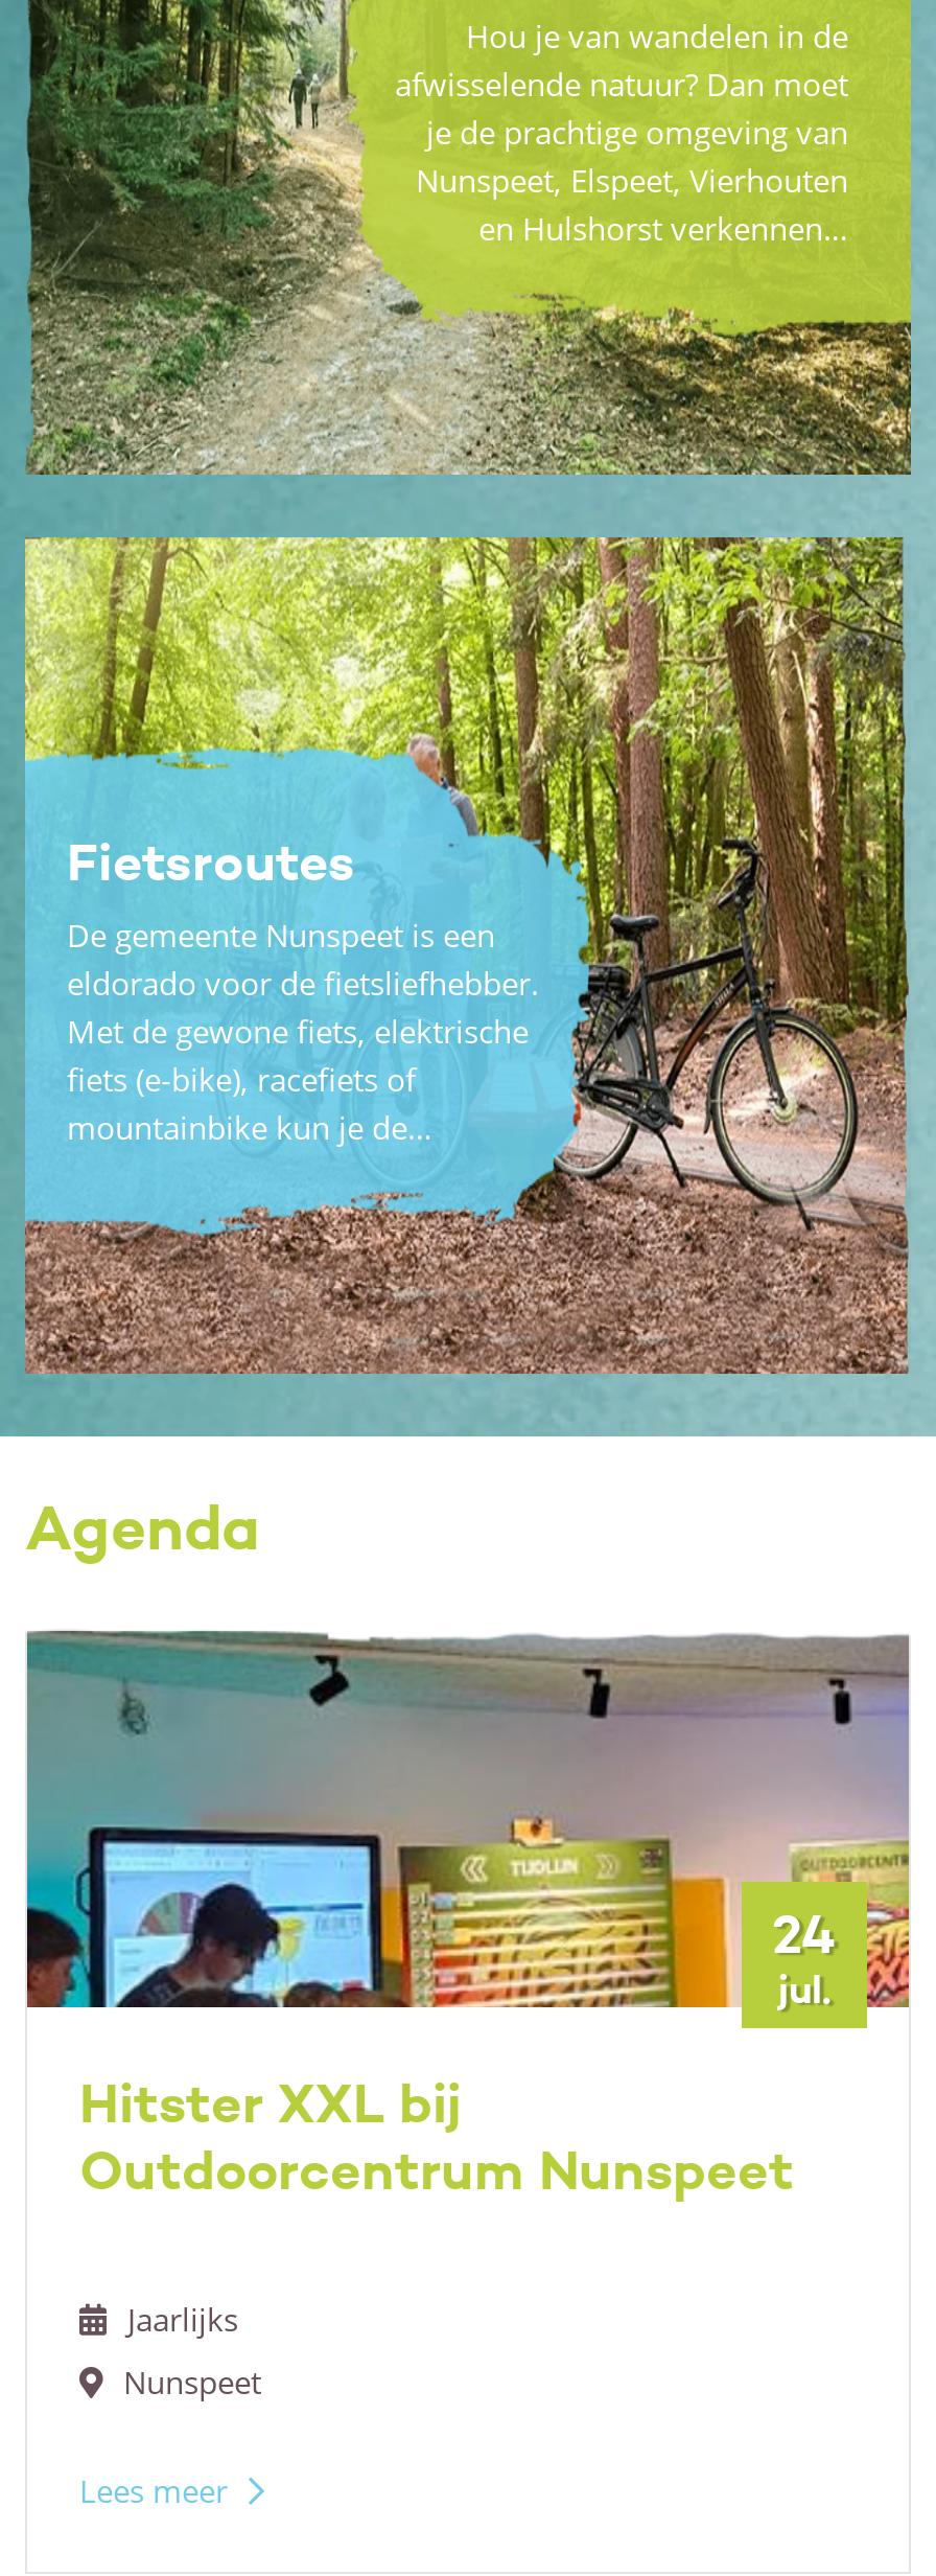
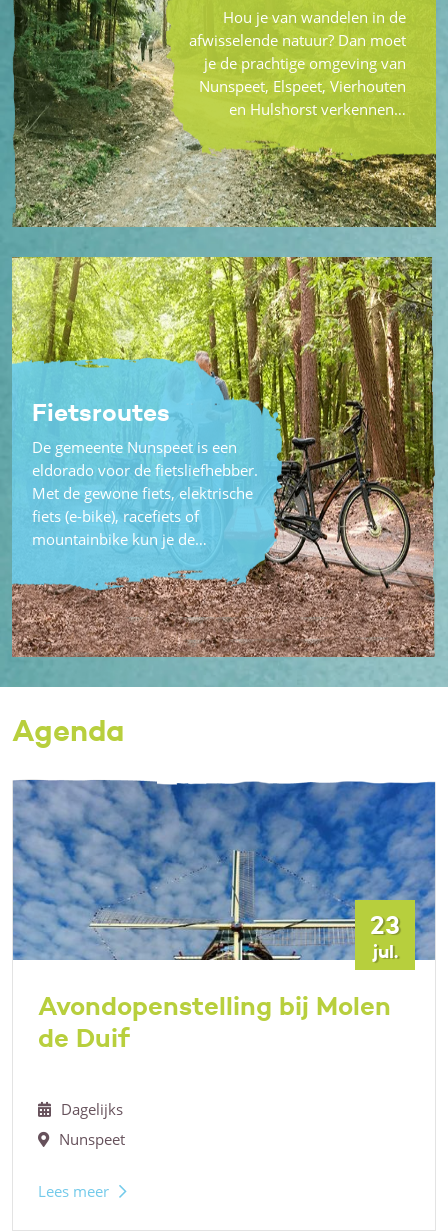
- [image]
- 24
+ [image]
+ 23

- Hitster XXL bij
- Outdoorcentrum Nunspeet
+ Avondopenstelling bij Molen
+ de Duif

- Jaarlijks
+ Dagelijks
